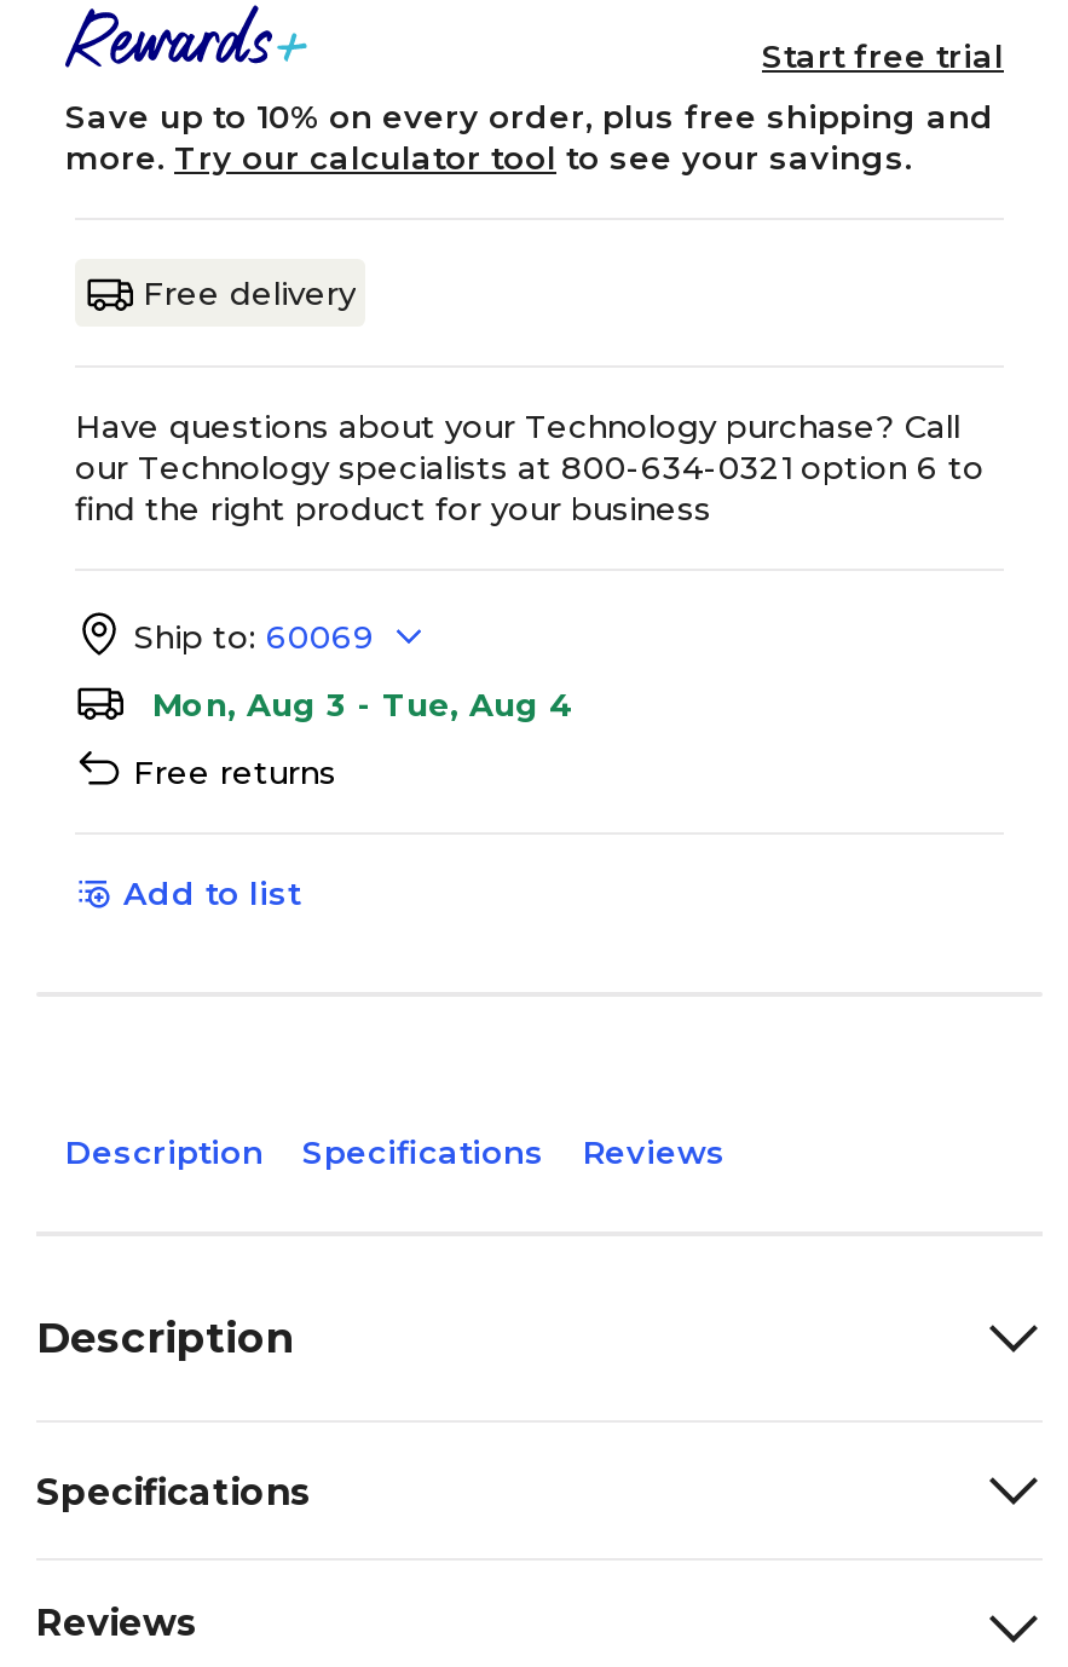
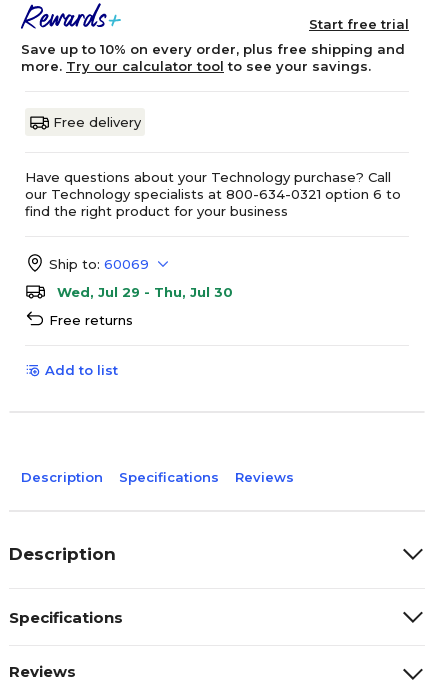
- Mon, Aug 3 - Tue, Aug 4
+ Wed, Jul 29 - Thu, Jul 30
